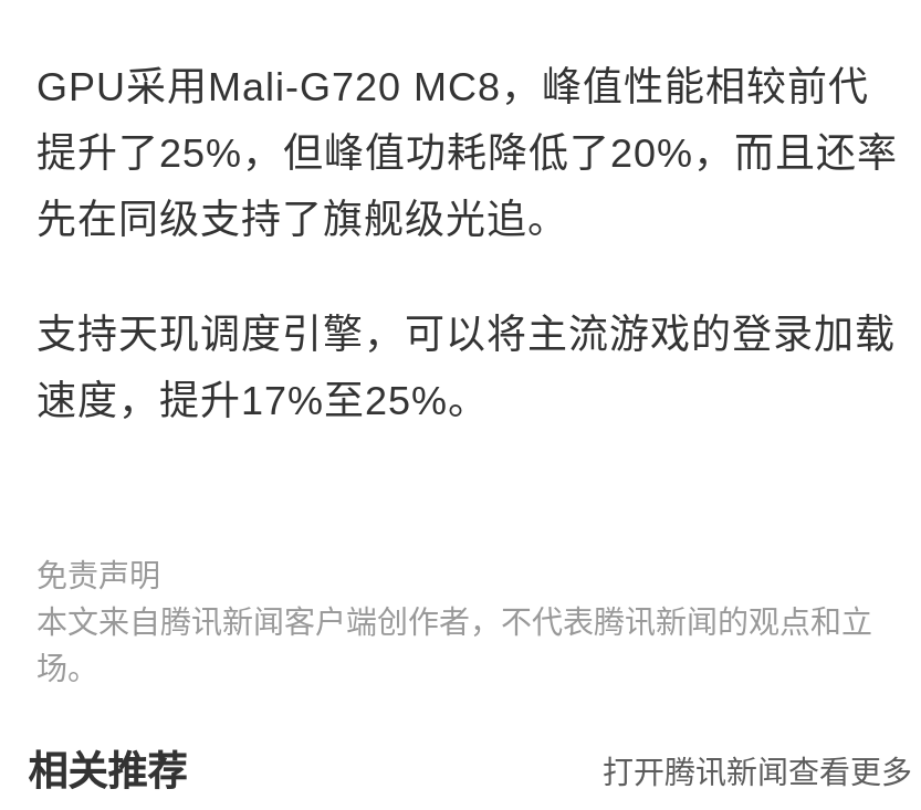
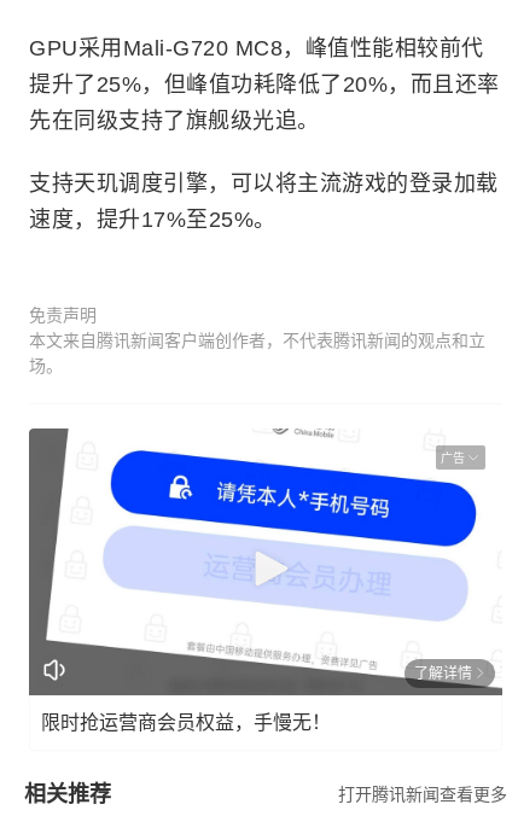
+ [image]
+ 广告

+ 了解详情
+ 限时抢运营商会员权益，手慢无！
